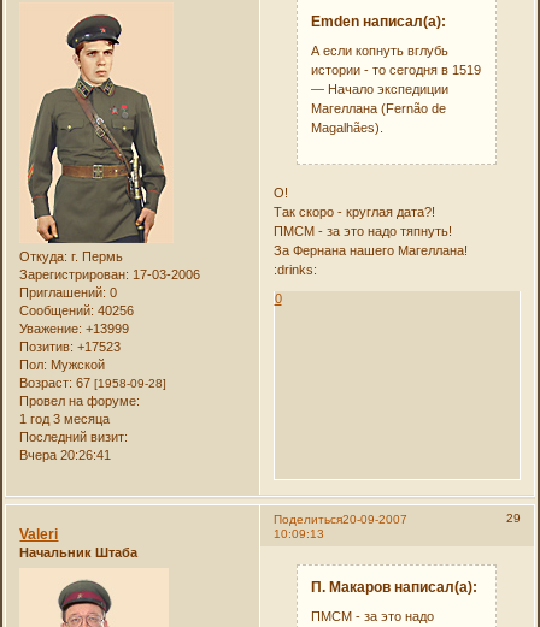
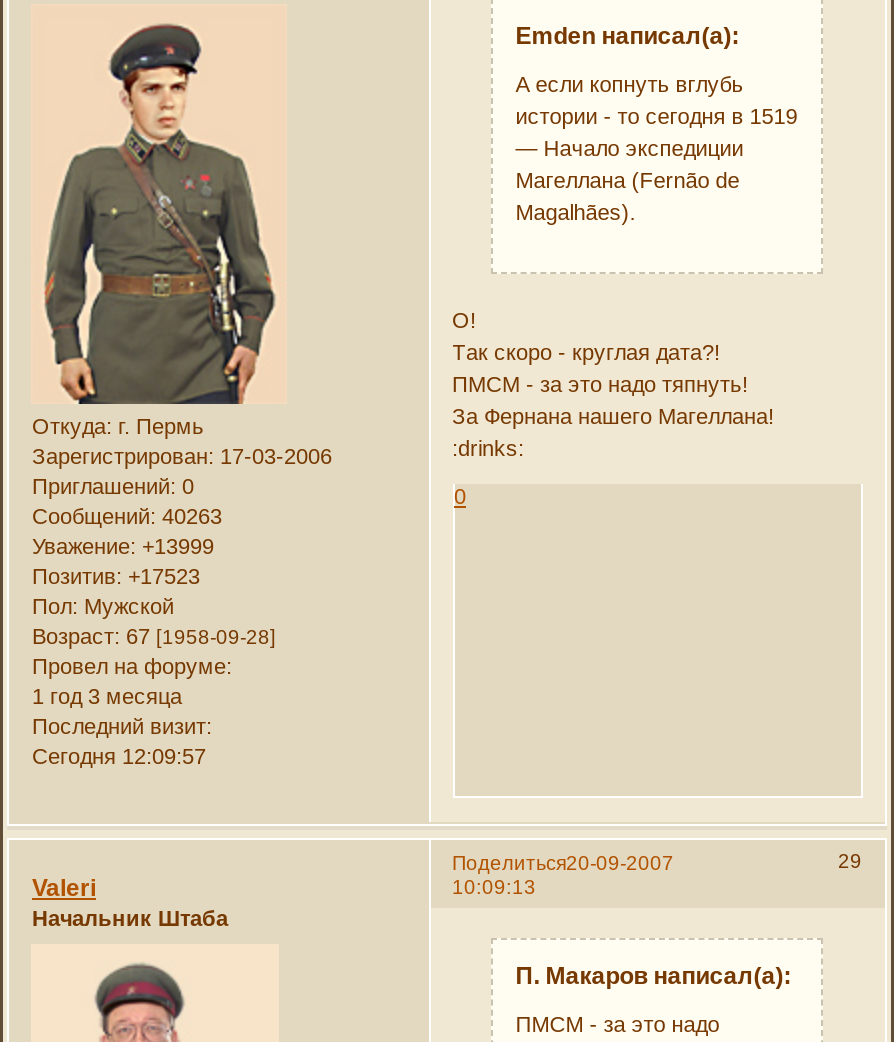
- Сообщений: 40256
+ Сообщений: 40263

- Вчера 20:26:41
+ Сегодня 12:09:57
